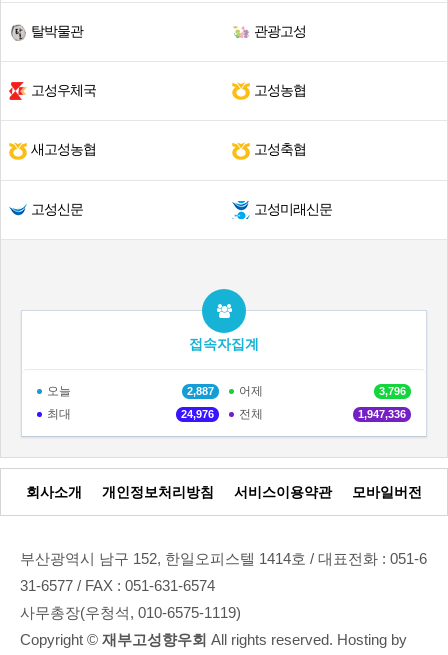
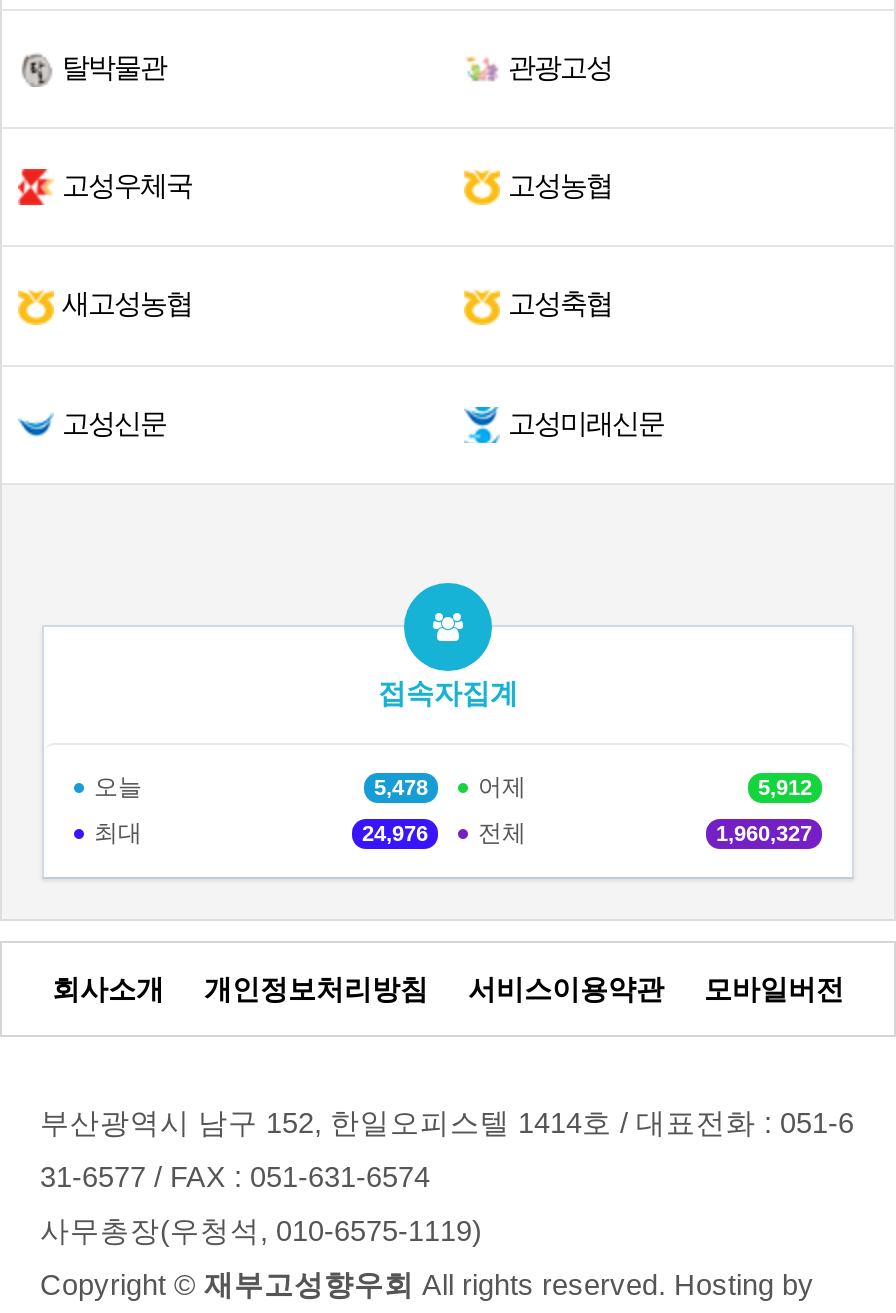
- 2,887
+ 5,478

- 3,796
+ 5,912

- 1,947,336
+ 1,960,327
